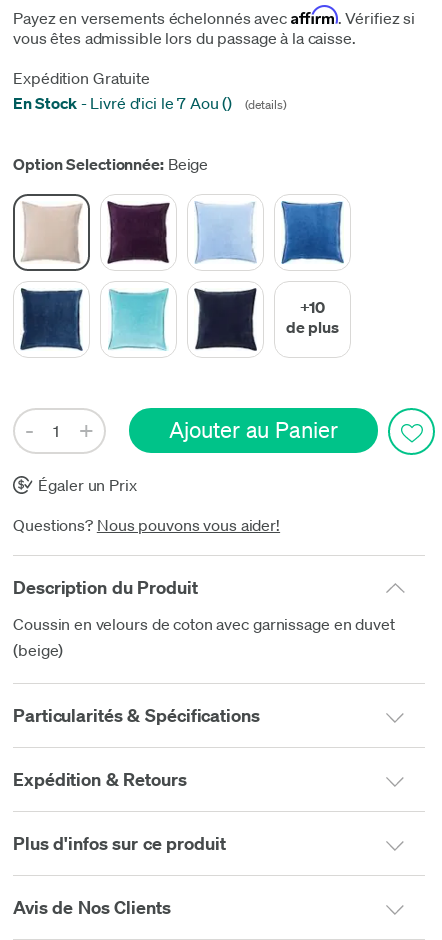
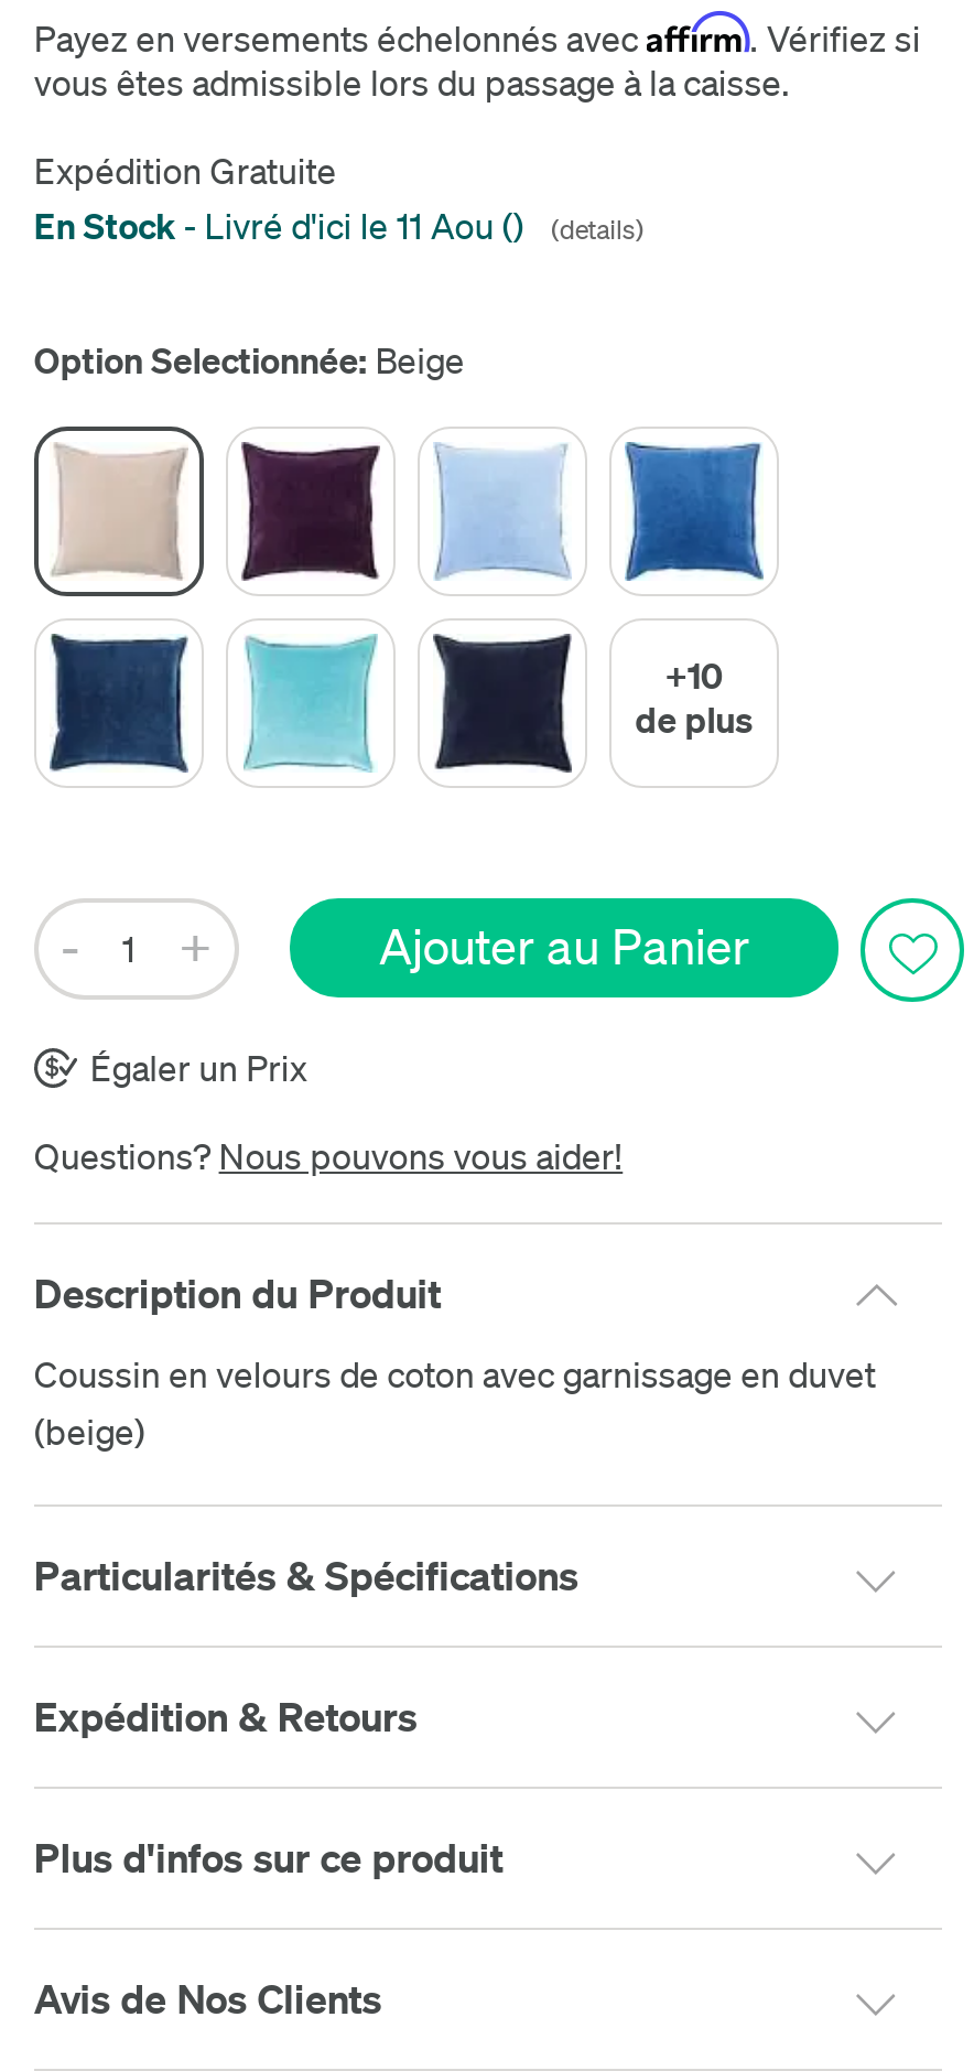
- En Stock - Livré d'ici le 7 Aou () (details)
+ En Stock - Livré d'ici le 11 Aou () (details)
